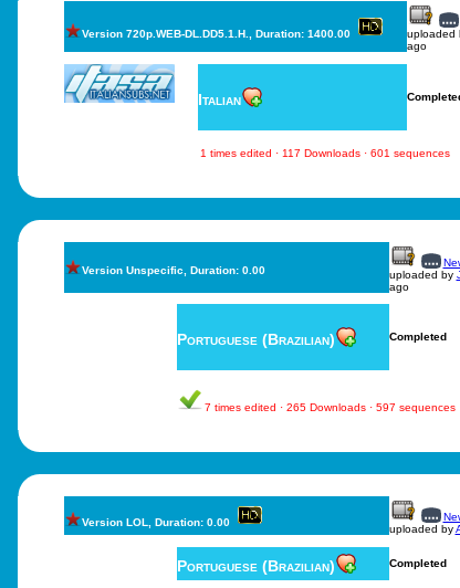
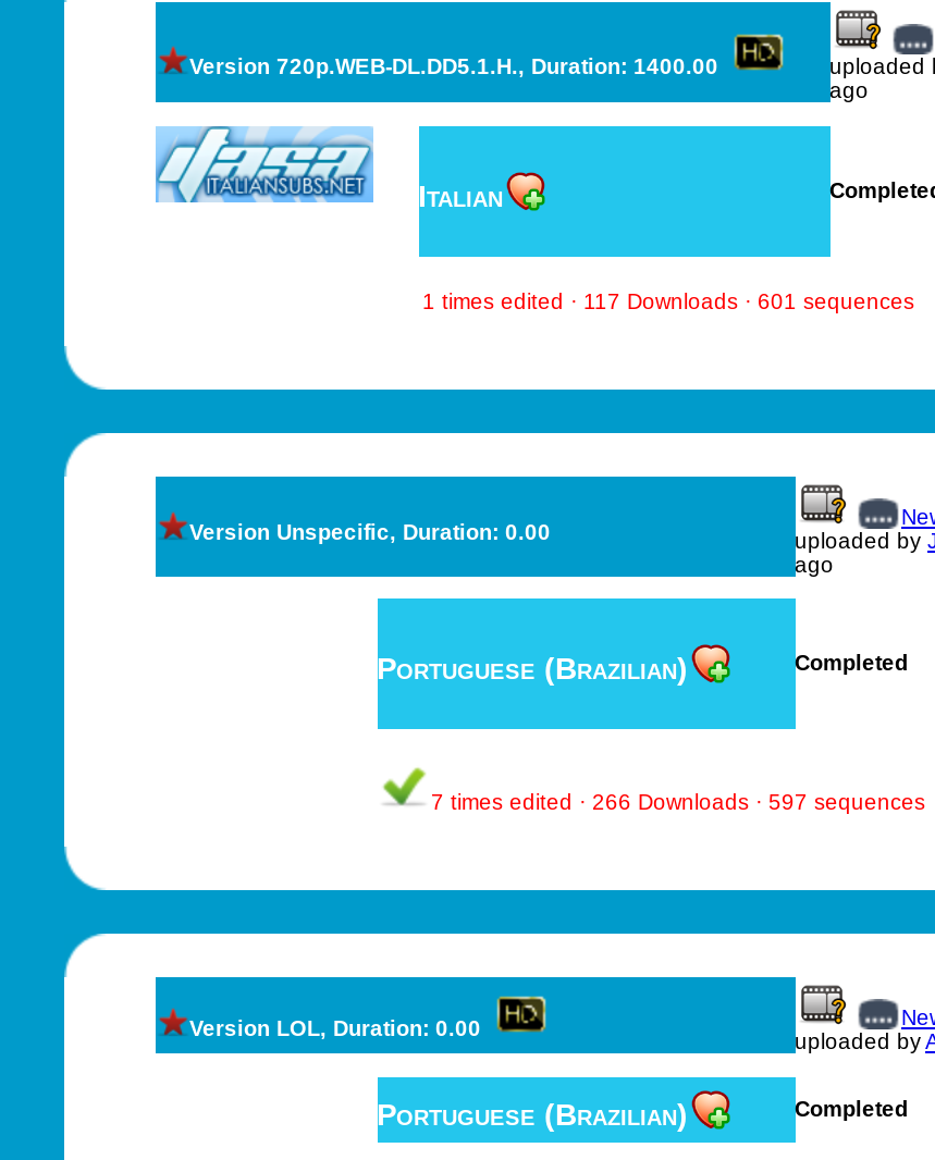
- 7 times edited · 265 Downloads · 597 sequences
+ 7 times edited · 266 Downloads · 597 sequences
